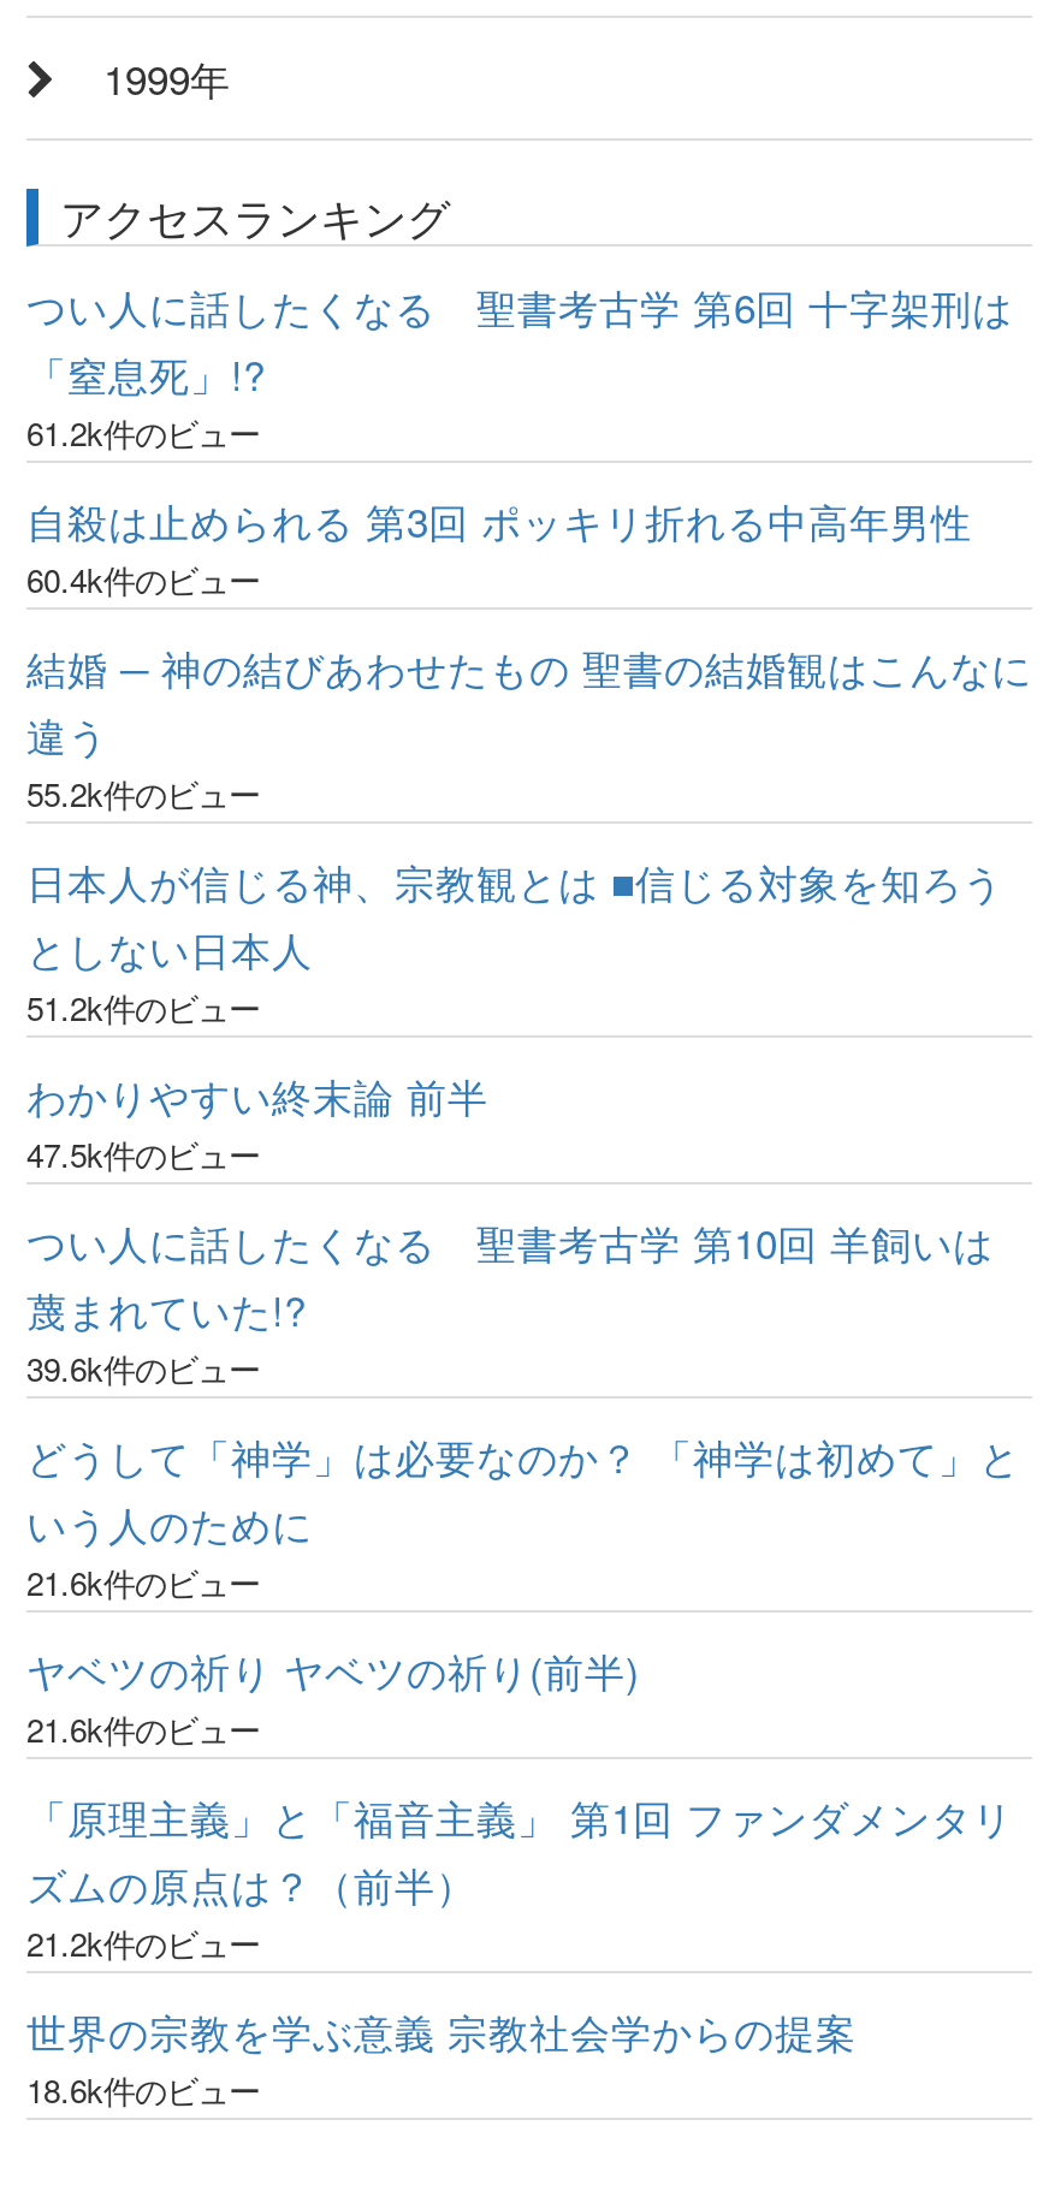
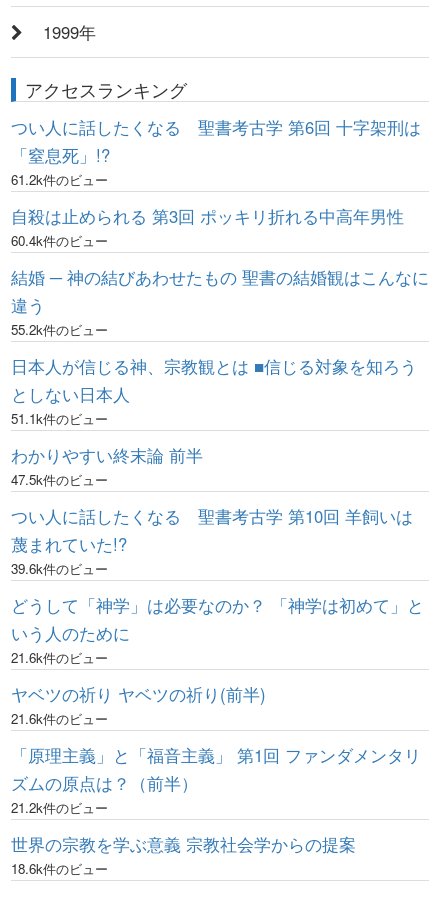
- 51.2k件のビュー
+ 51.1k件のビュー
